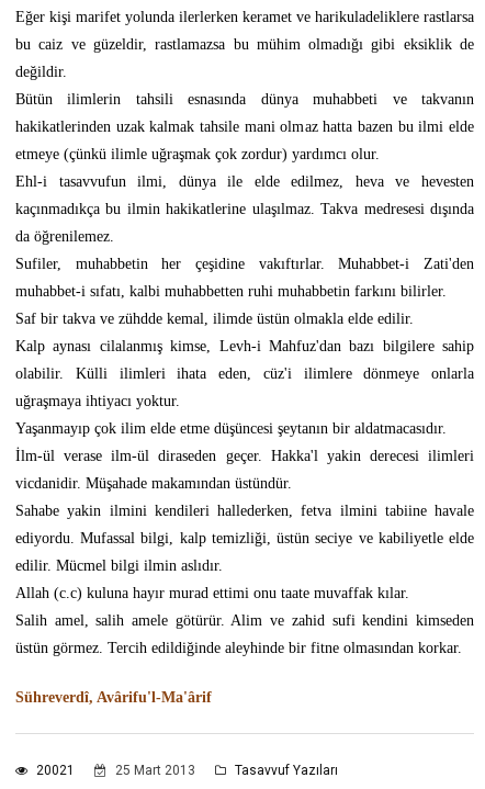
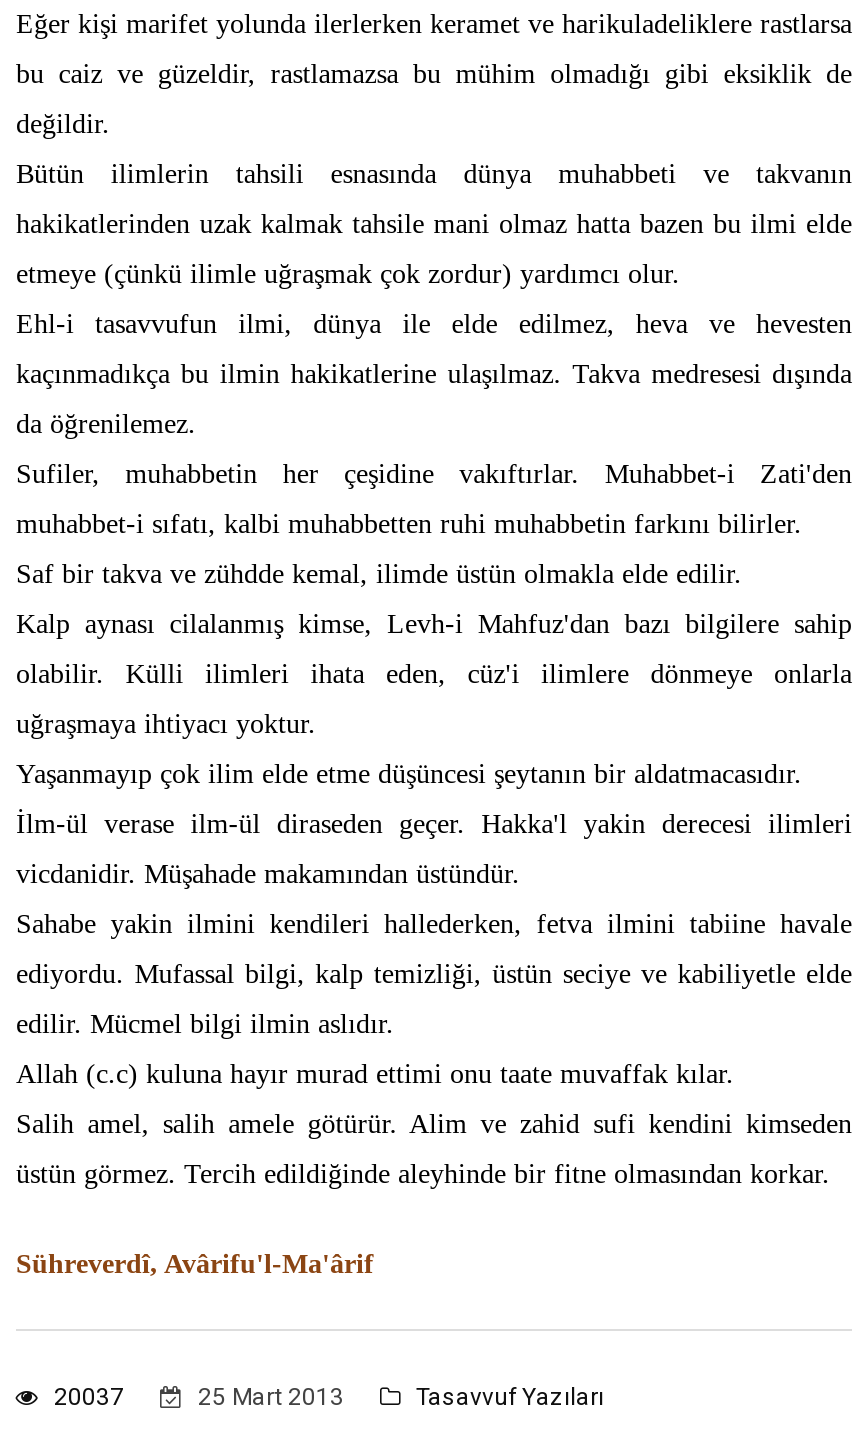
- 20021
+ 20037
